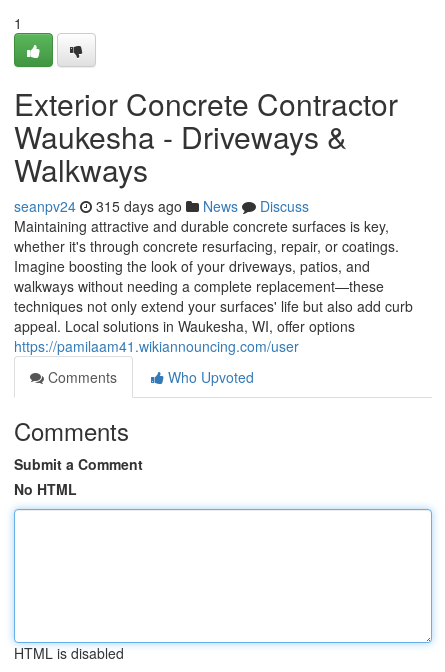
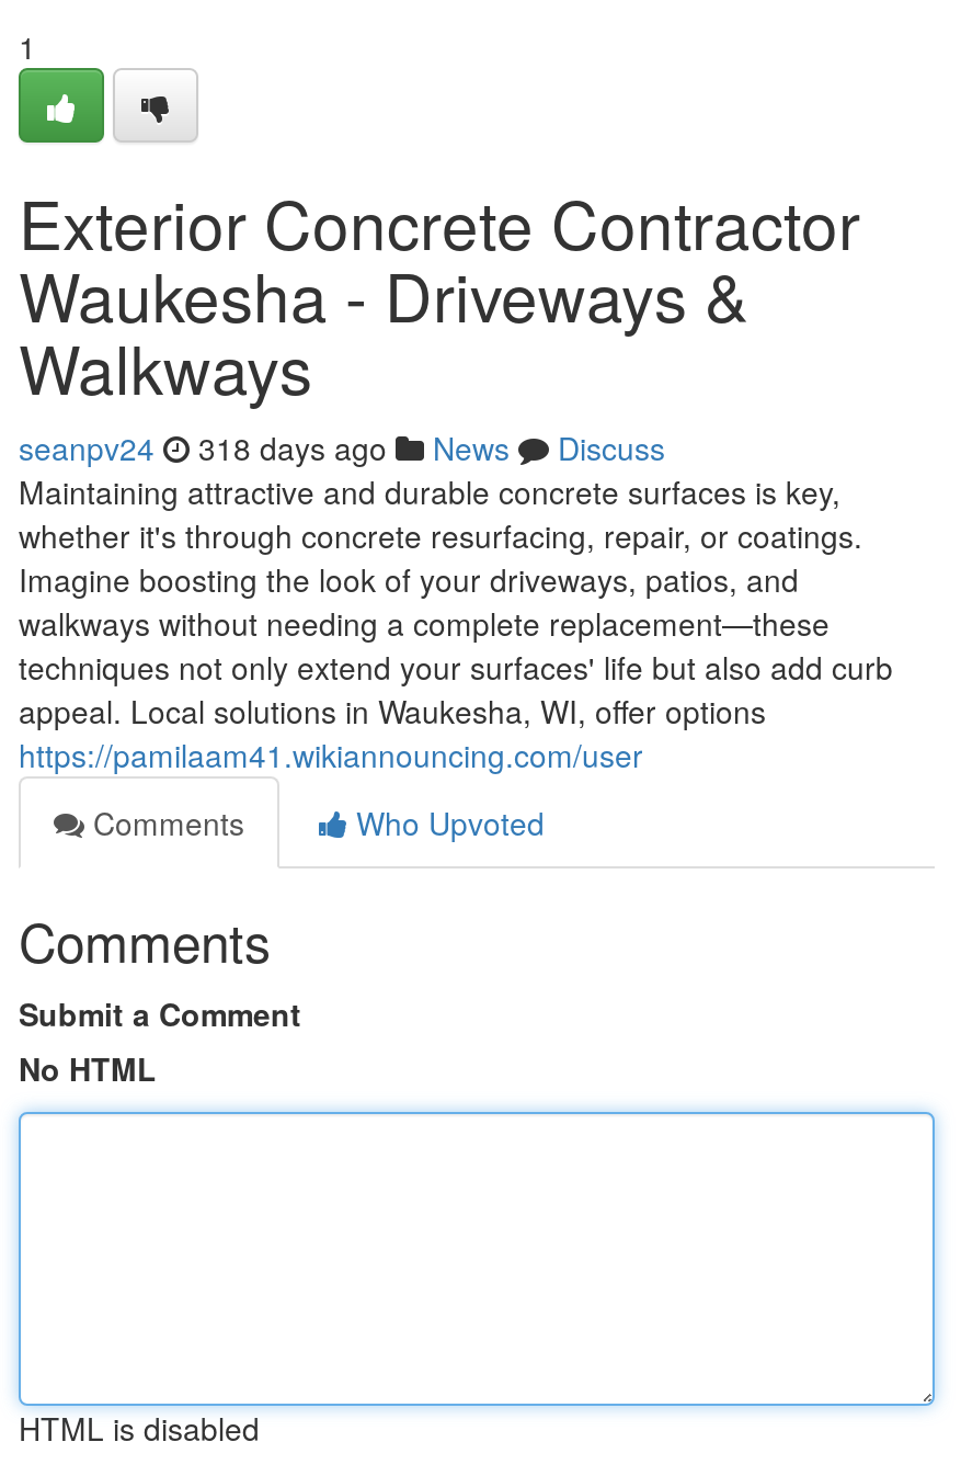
- seanpv24 315 days ago News Discuss
+ seanpv24 318 days ago News Discuss
